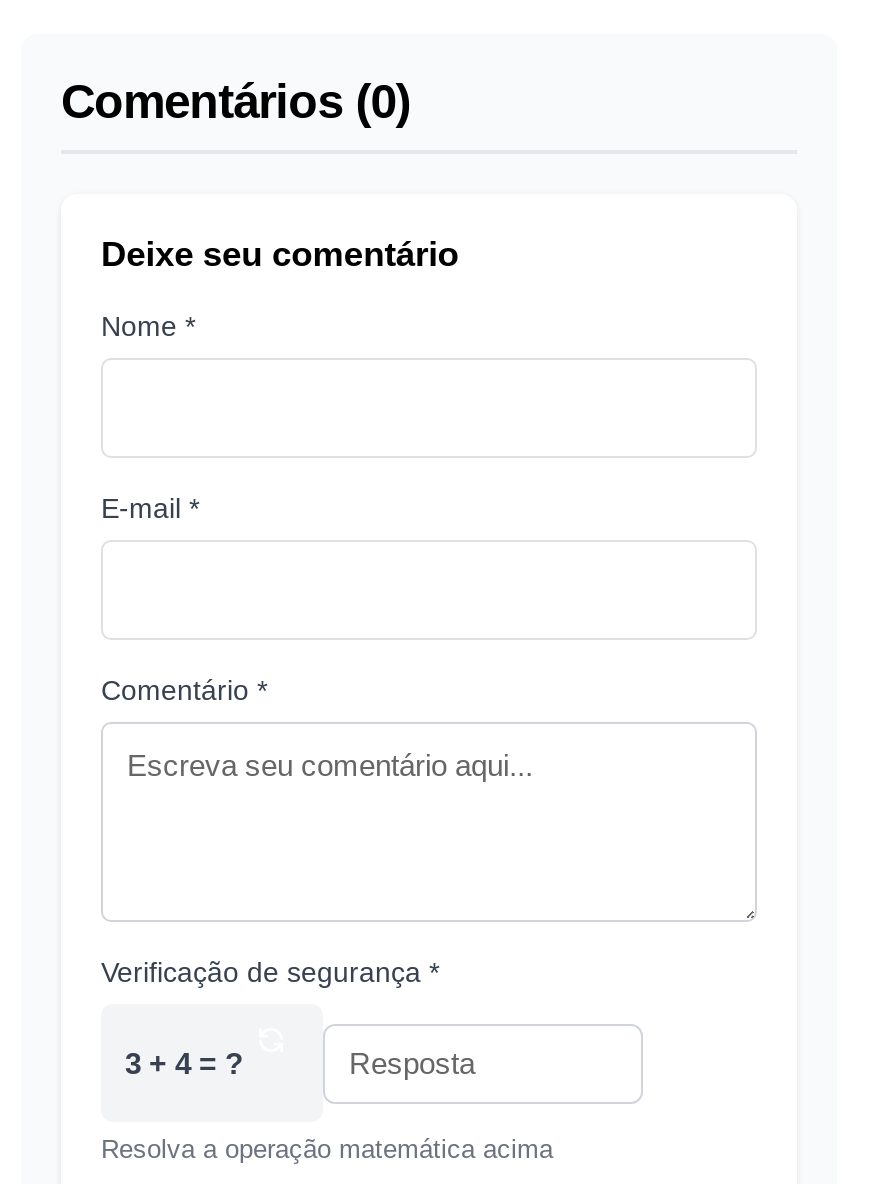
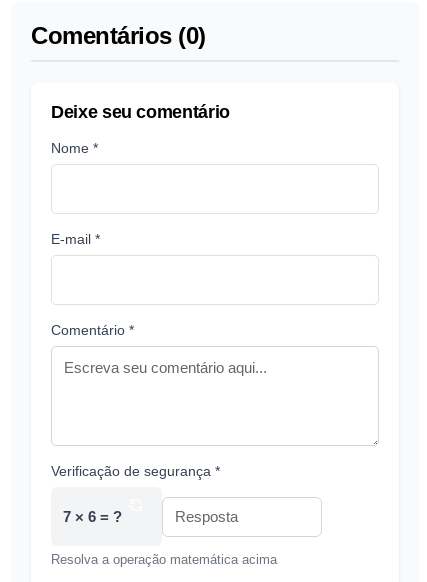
- 3 + 4 = ?
+ 7 × 6 = ?
